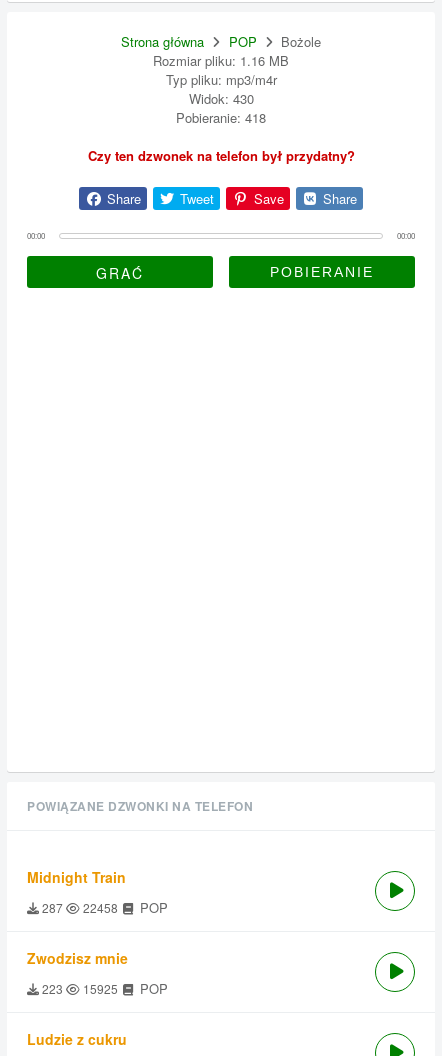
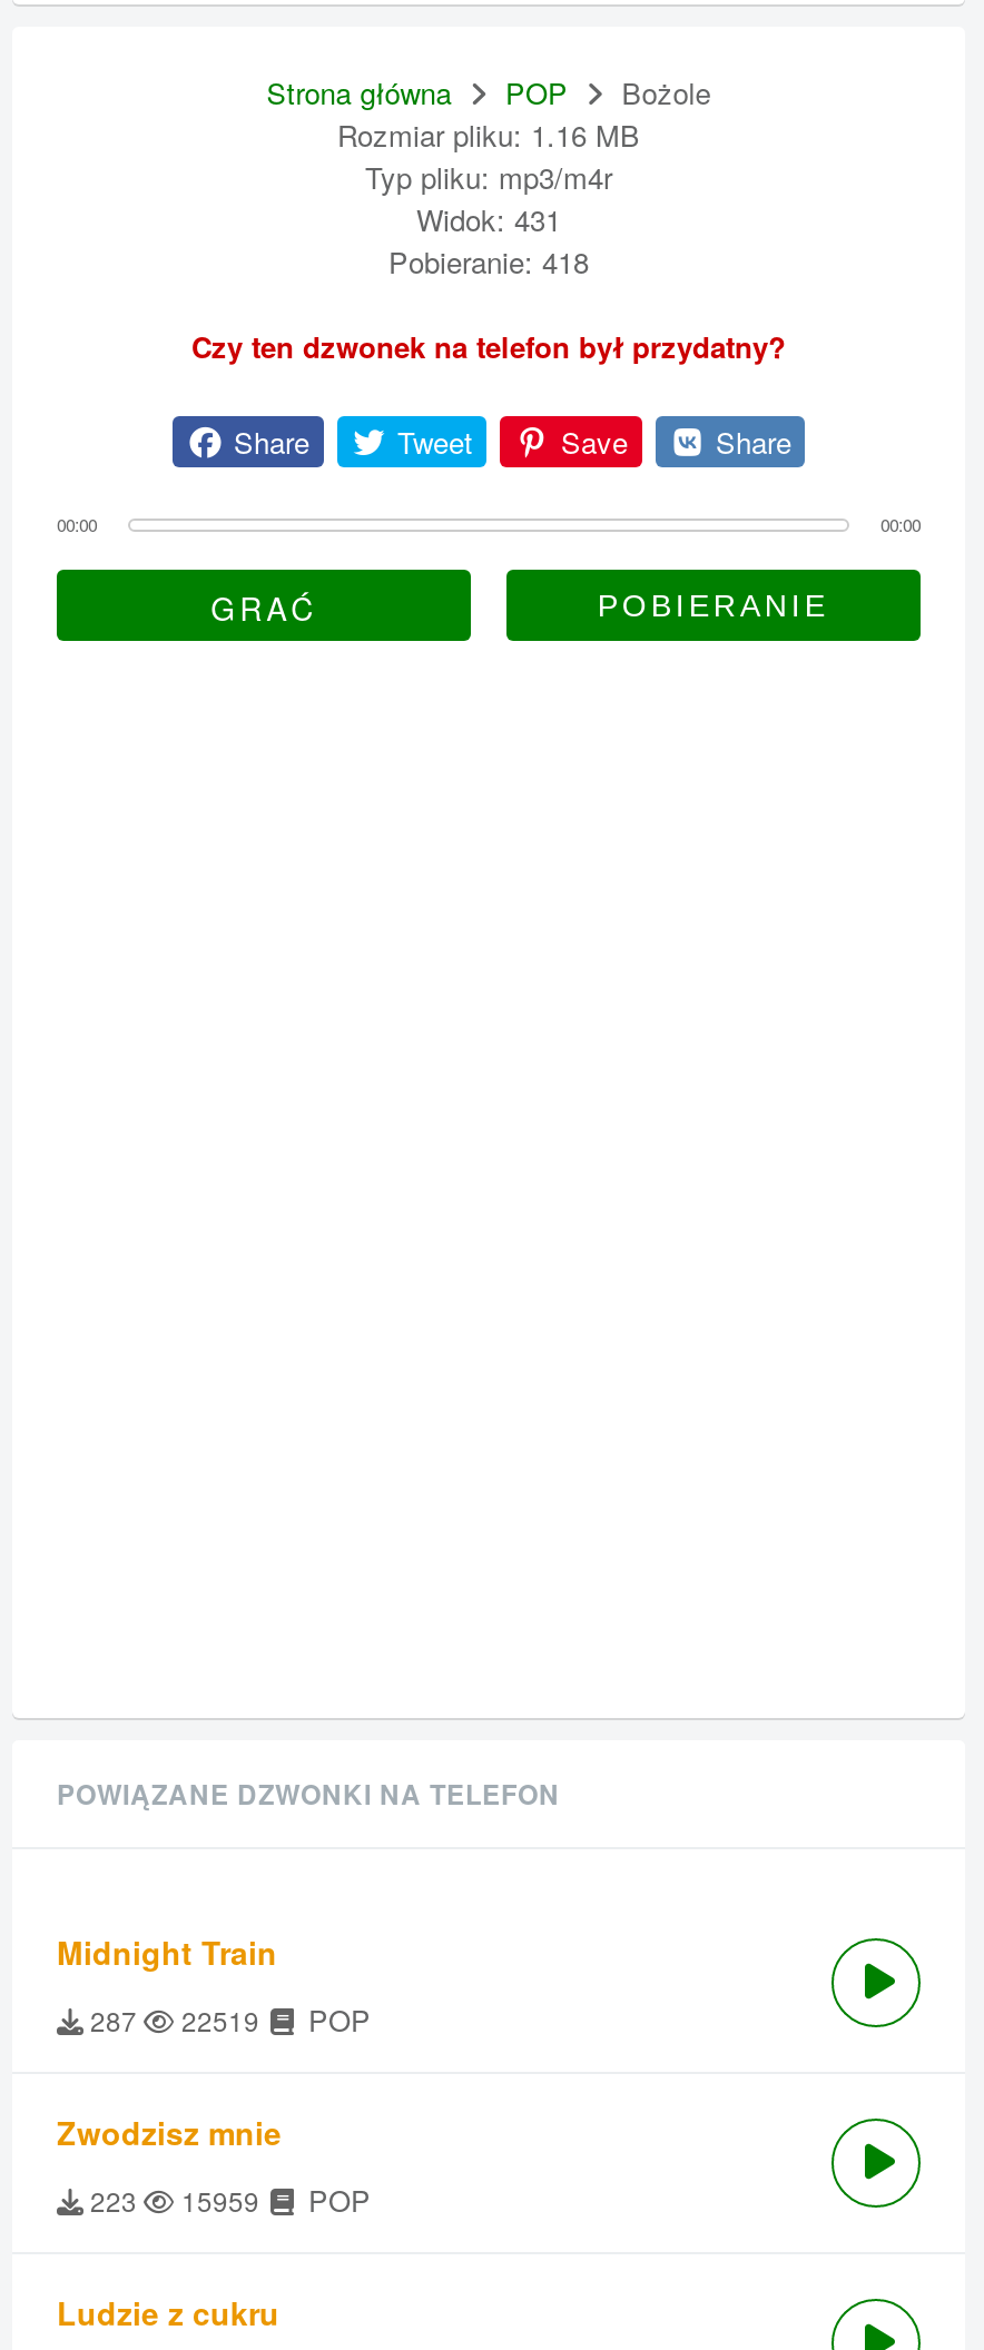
- Widok: 430
+ Widok: 431

- 287 22458 POP
+ 287 22519 POP

- 223 15925 POP
+ 223 15959 POP
